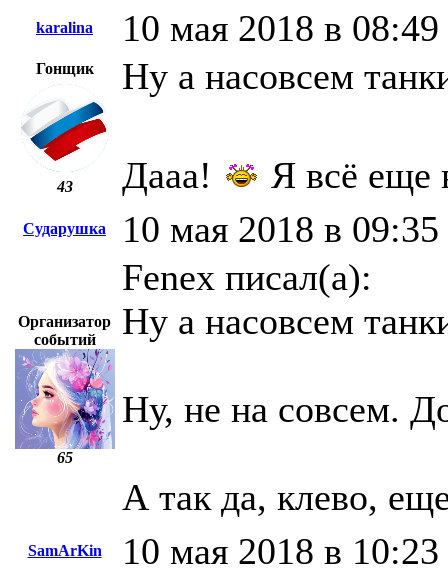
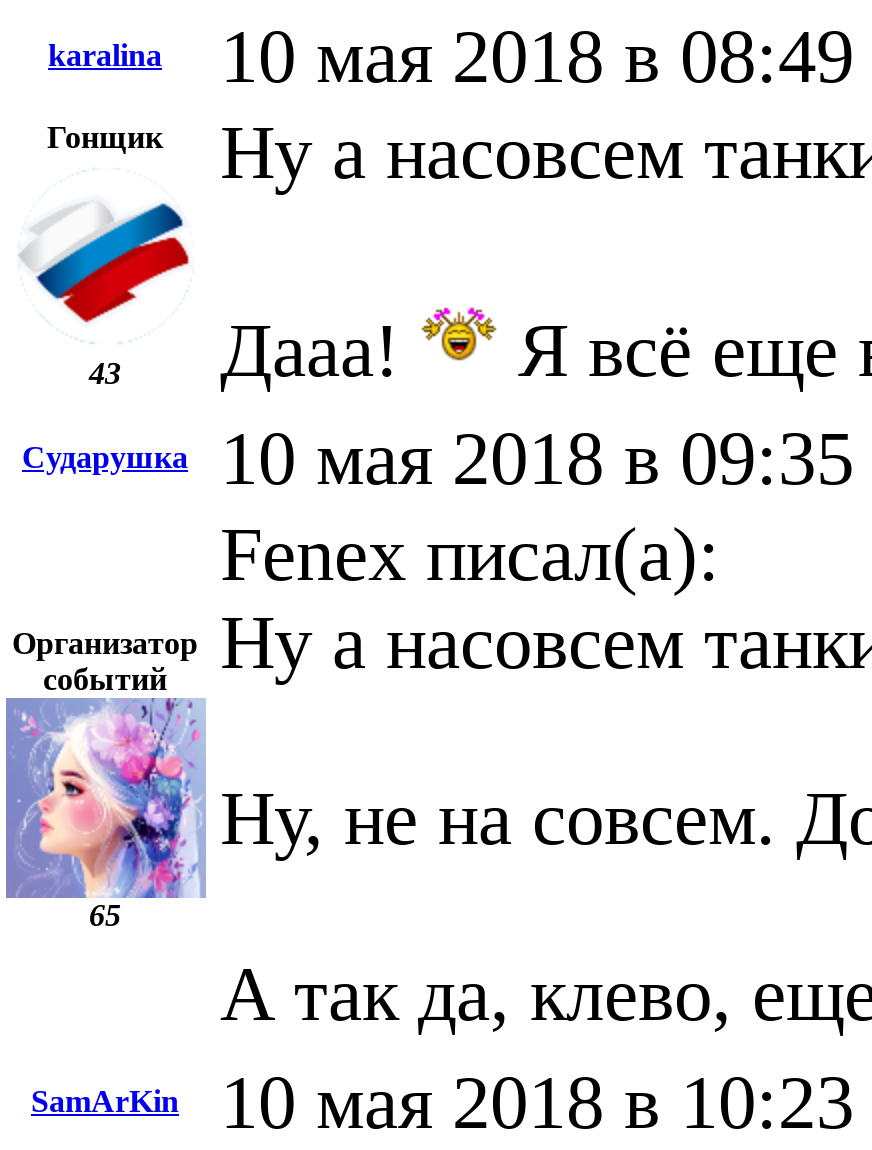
- [image]
+ [image]
